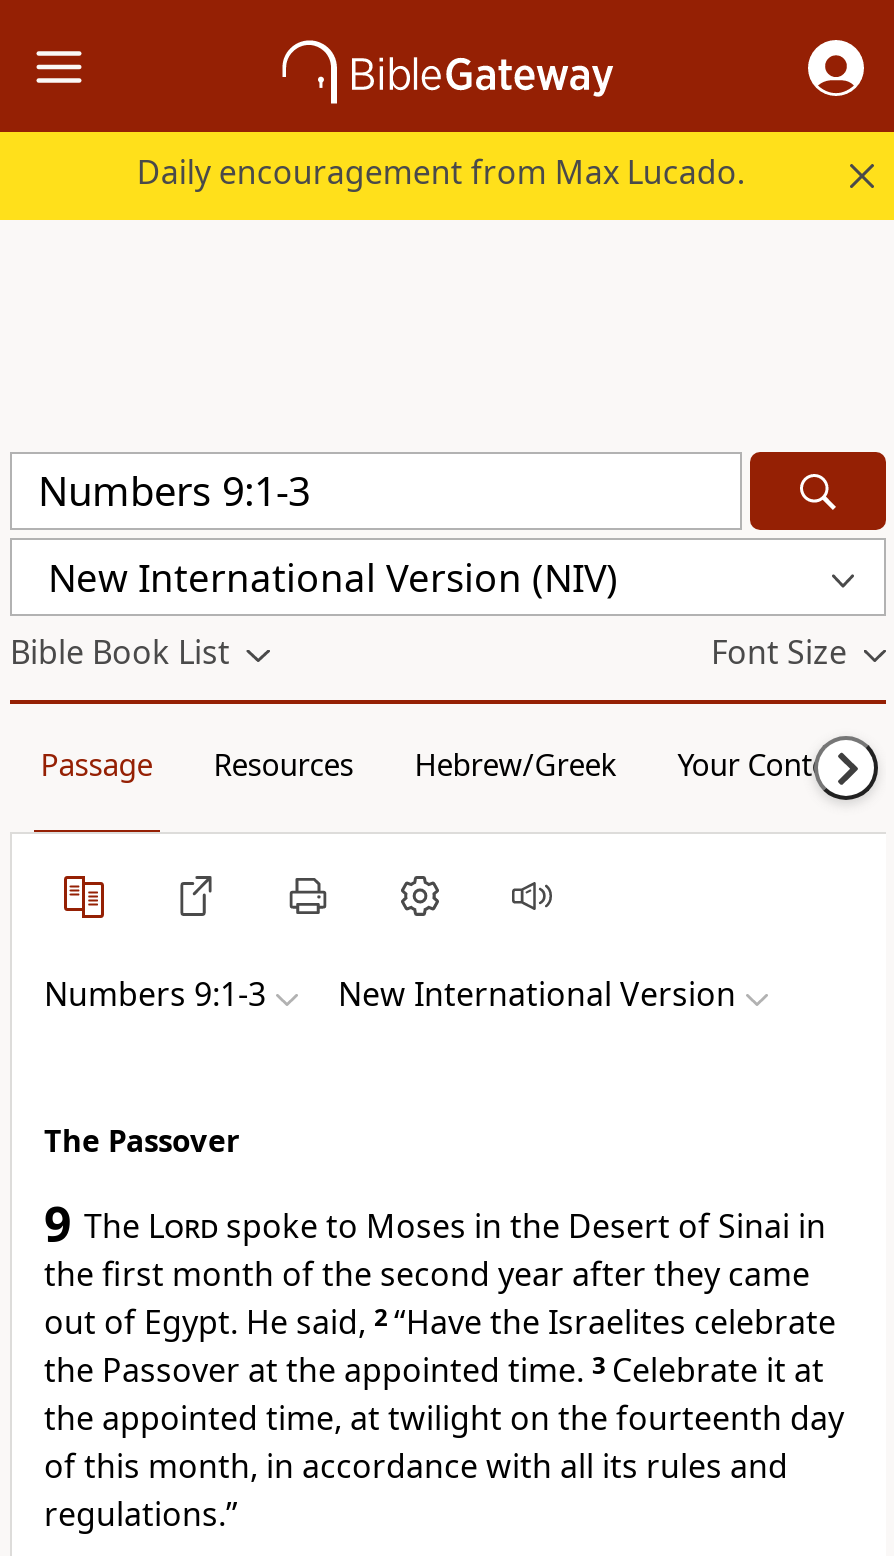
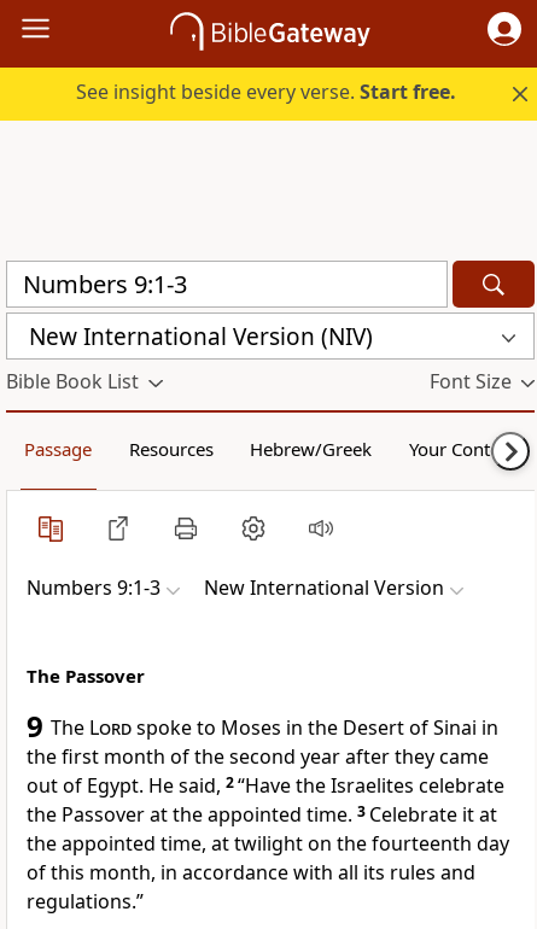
- Daily encouragement from Max Lucado.
+ See insight beside every verse. Start free.
